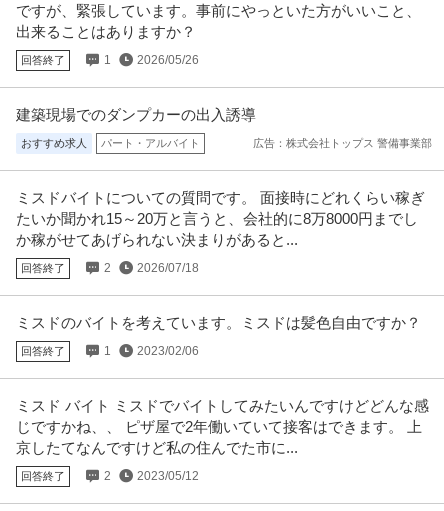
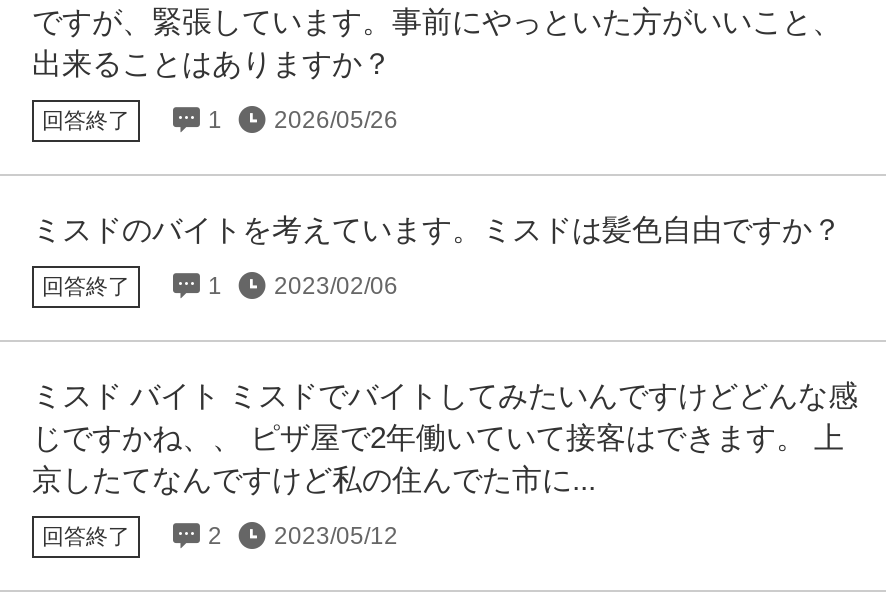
- 建築現場でのダンプカーの出入誘導
- おすすめ求人
- パート・アルバイト
- 広告：株式会社トップス 警備事業部
- ミスドバイトについての質問です。 面接時にどれくらい稼ぎ
- たいか聞かれ15～20万と言うと、会社的に8万8000円までし
- か稼がせてあげられない決まりがあると...
- 回答終了
- 2
- 2026/07/18
